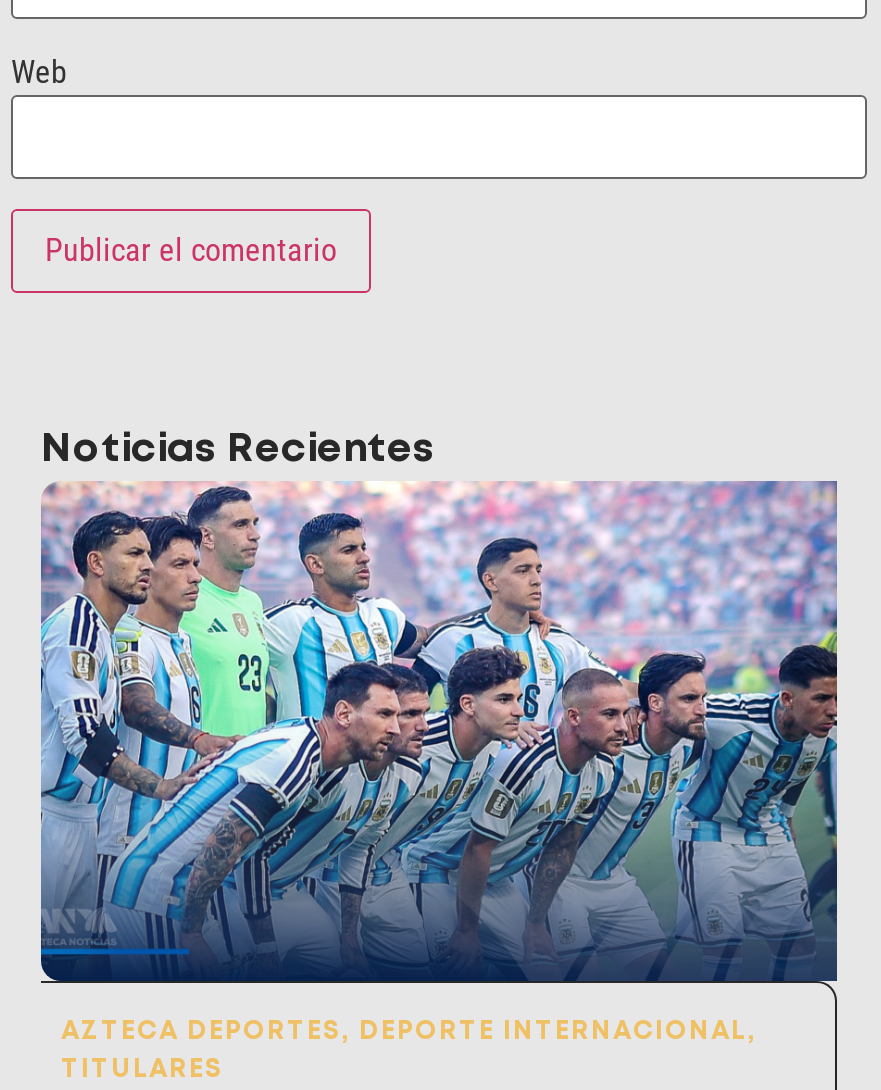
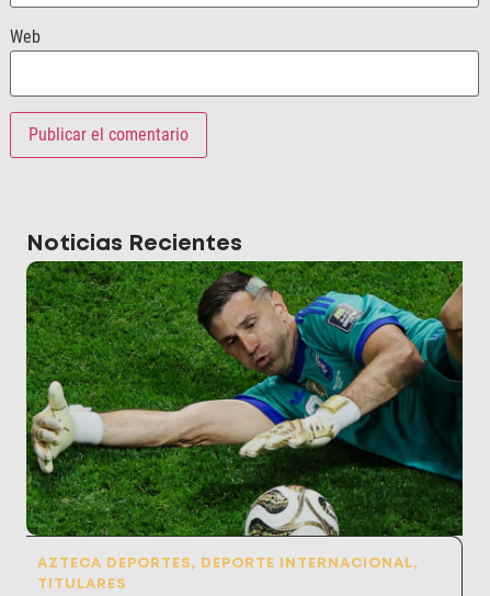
- [image]
+ [image]
